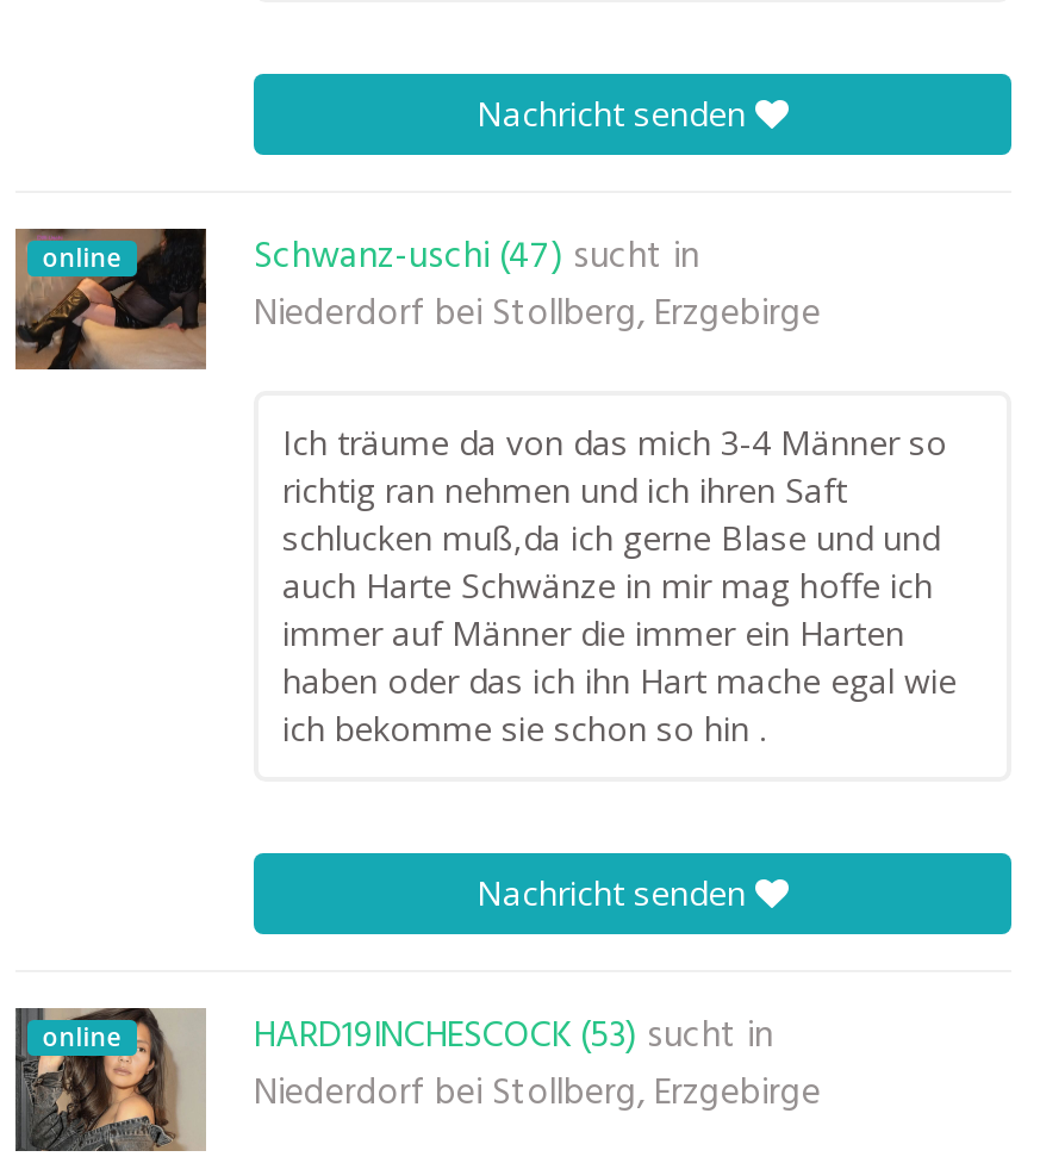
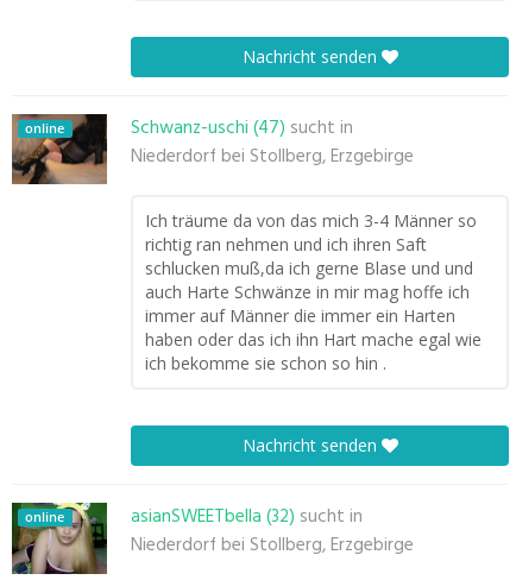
- [image]
- HARD19INCHESCOCK (53) sucht in
+ [image]
+ asianSWEETbella (32) sucht in
